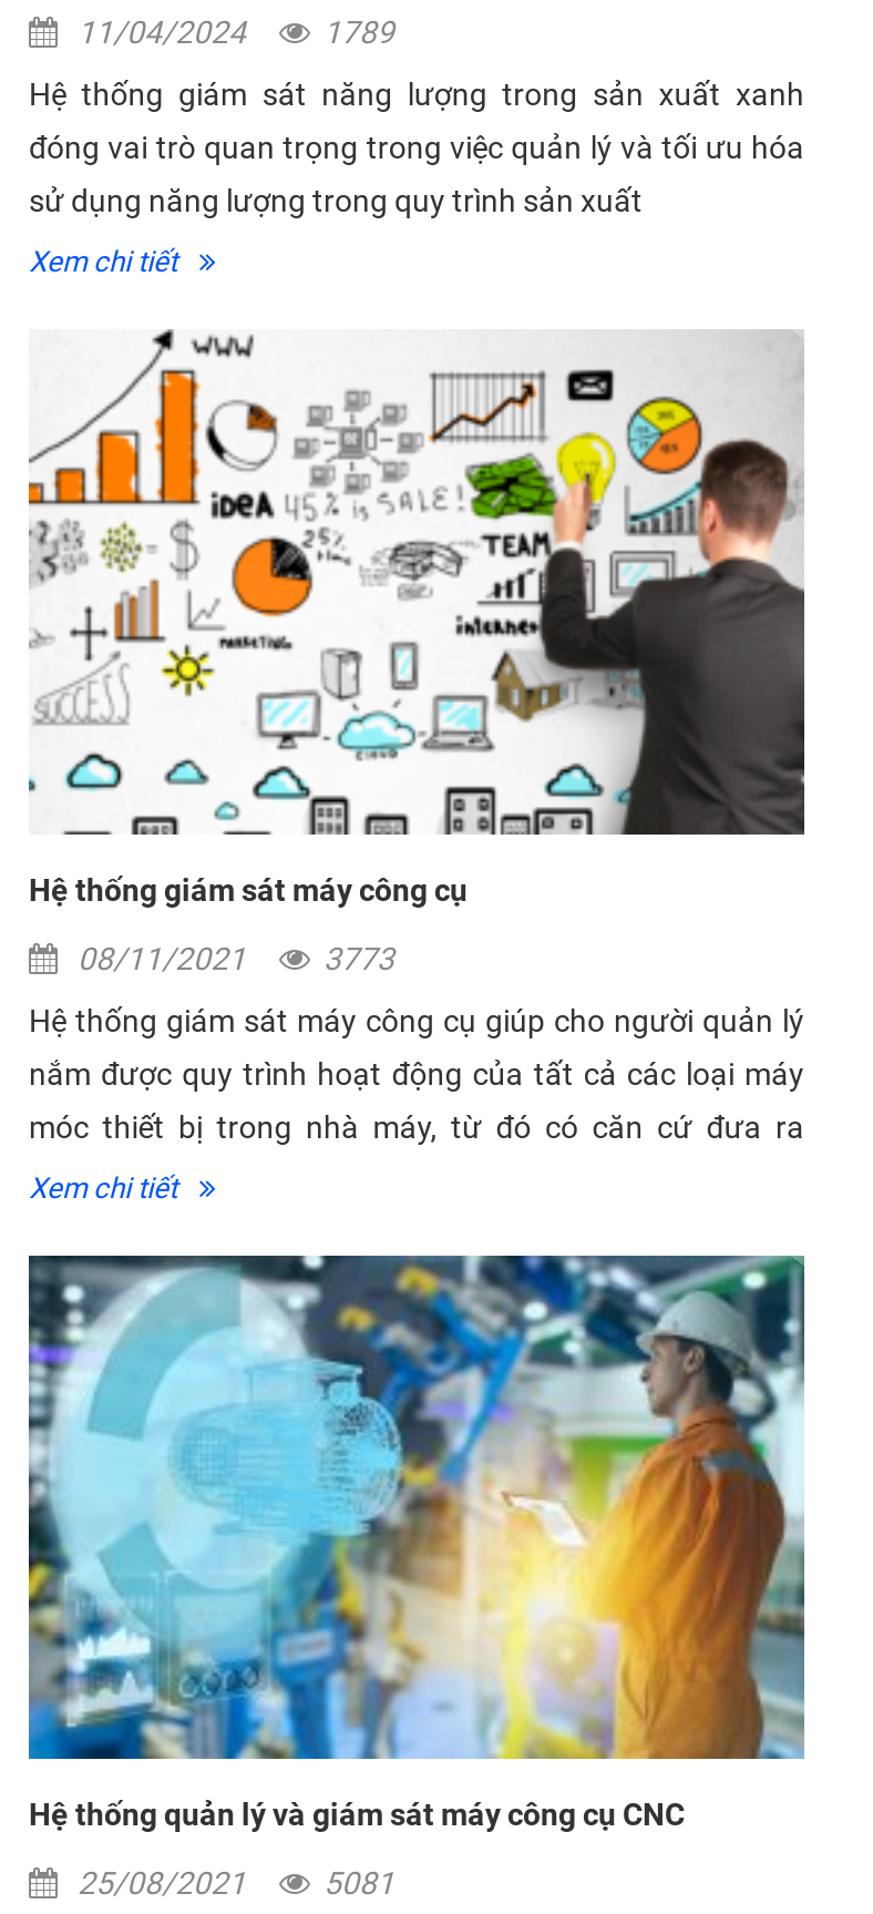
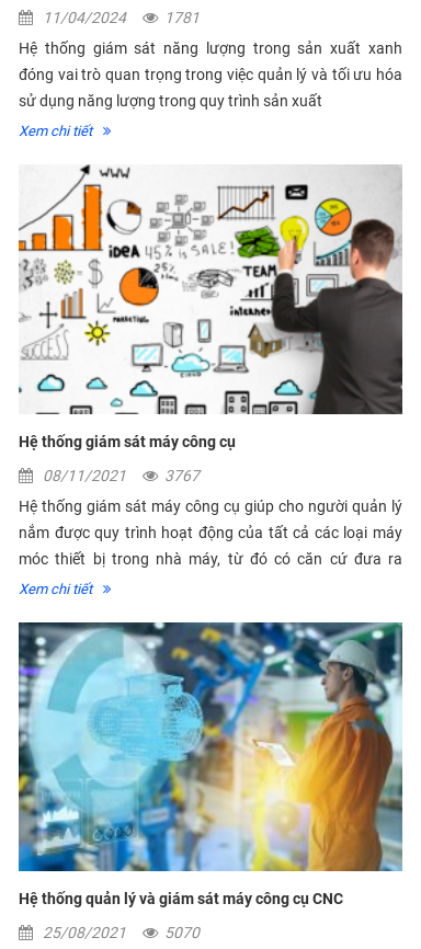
- 11/04/2024 1789
+ 11/04/2024 1781

- 08/11/2021 3773
+ 08/11/2021 3767

- 25/08/2021 5081
+ 25/08/2021 5070
